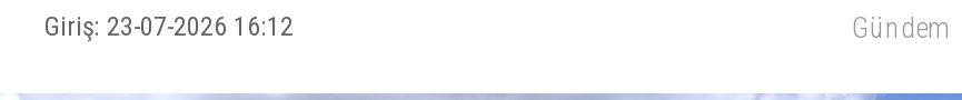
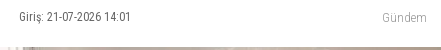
- Giriş: 23-07-2026 16:12
+ Giriş: 21-07-2026 14:01
